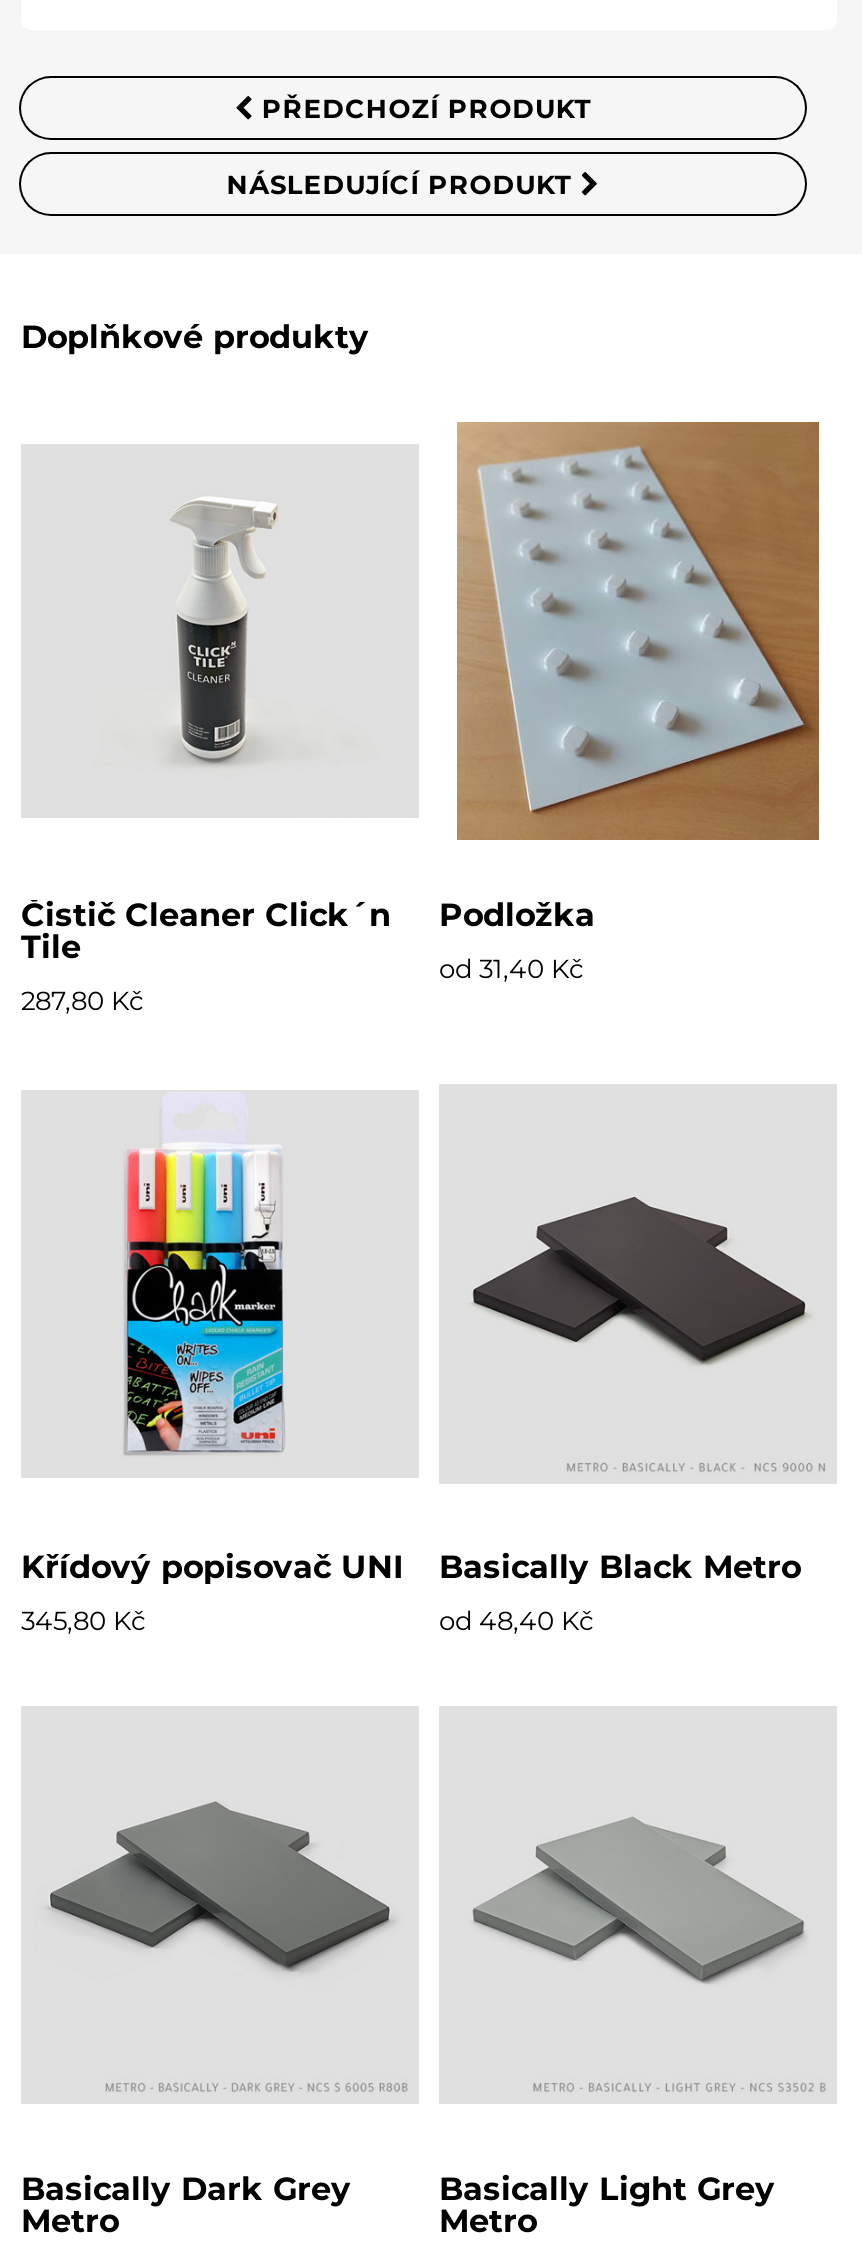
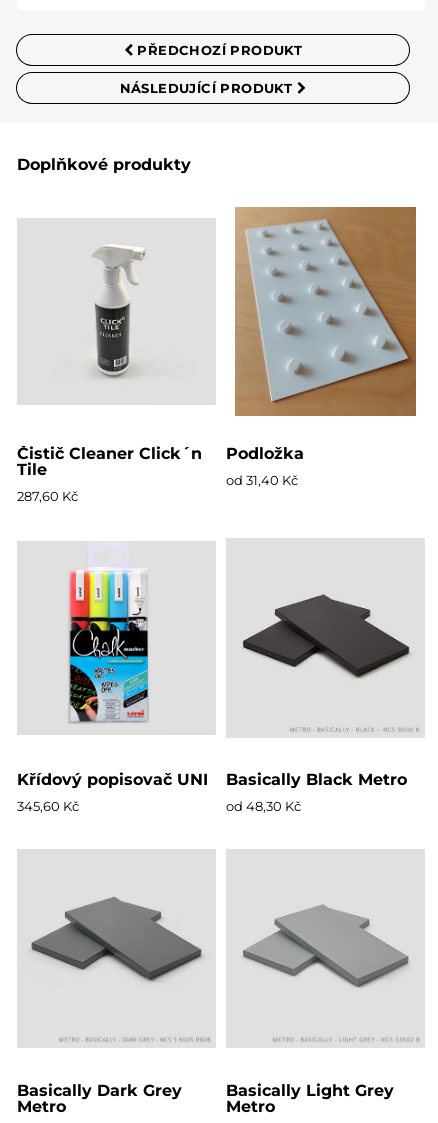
- 287,80 Kč
+ 287,60 Kč

- 345,80 Kč
+ 345,60 Kč

- od 48,40 Kč
+ od 48,30 Kč
